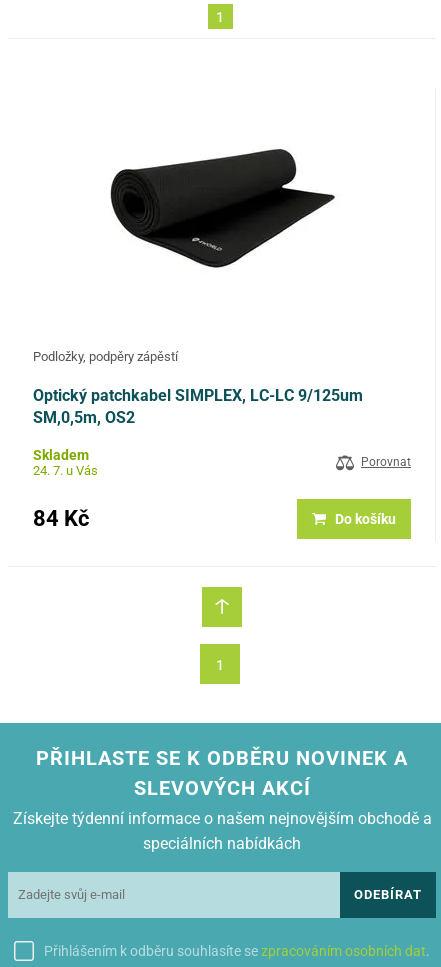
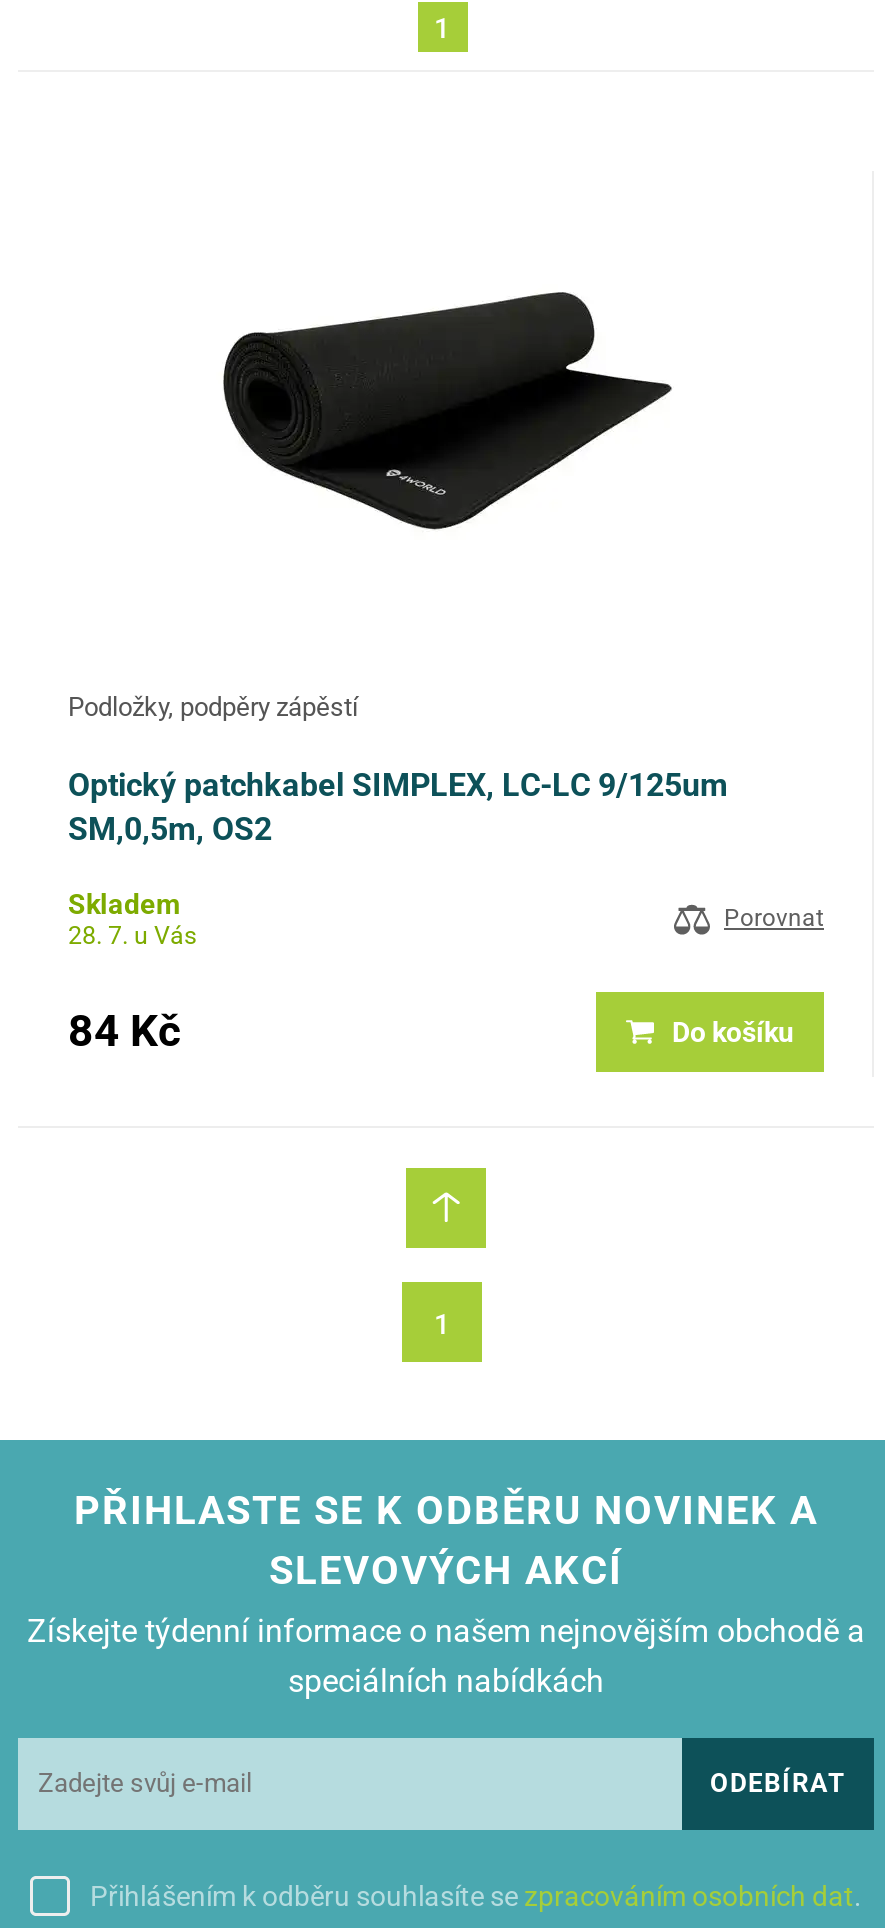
- 24. 7. u Vás
+ 28. 7. u Vás
